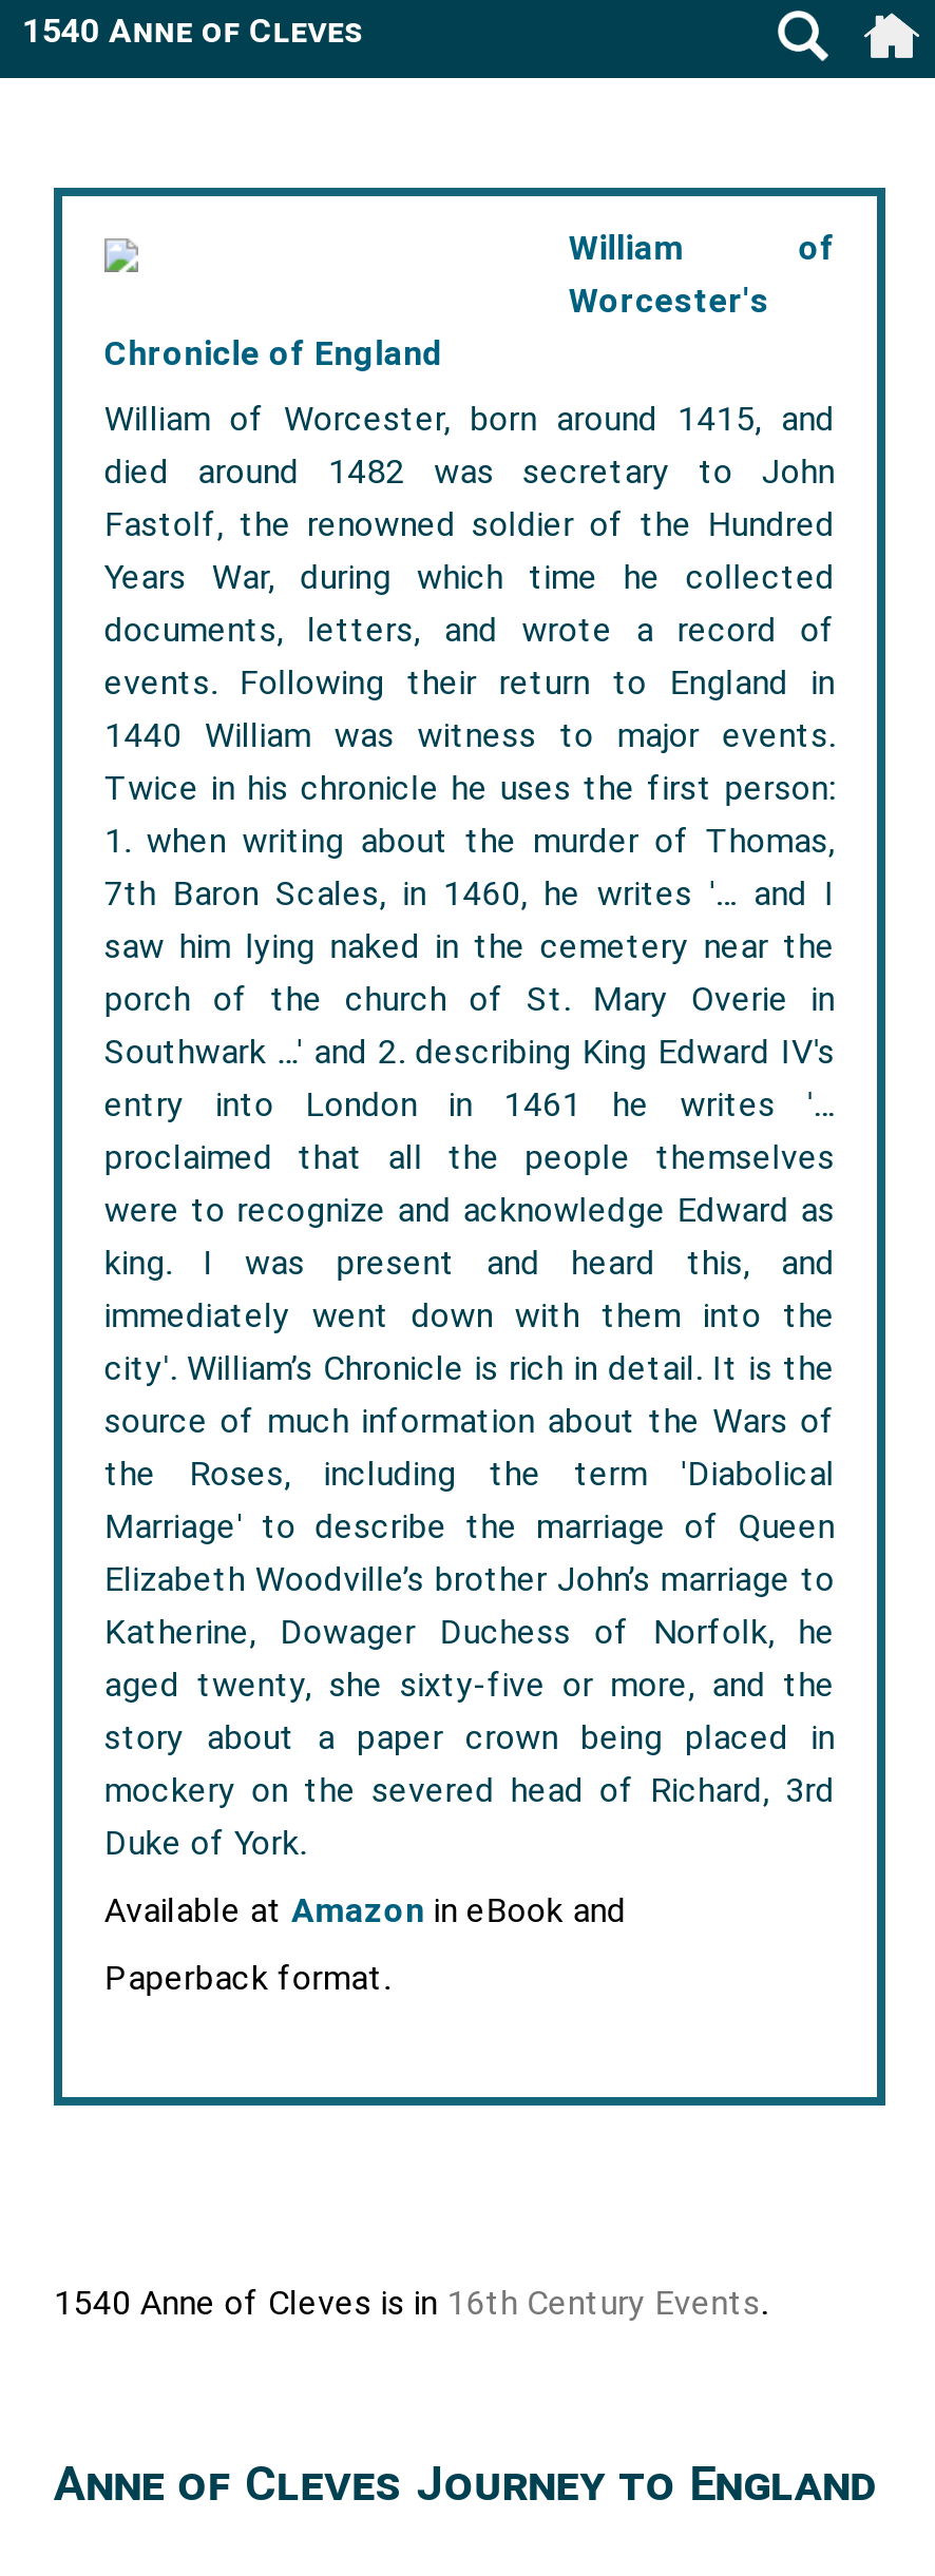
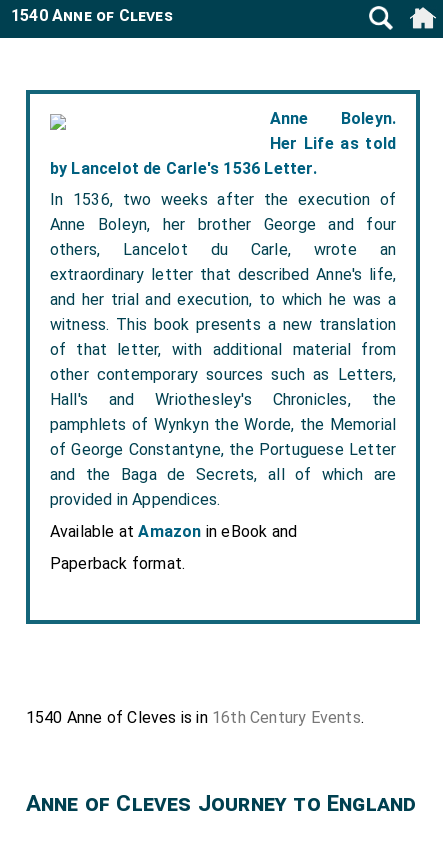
- William of
- Worcester's
- Chronicle of England
+ Anne Boleyn.
+ Her Life as told
+ by Lancelot de Carle's 1536 Letter.

- William of Worcester, born around 1415, and
- died around 1482 was secretary to John
- Fastolf, the renowned soldier of the Hundred
- Years War, during which time he collected
- documents, letters, and wrote a record of
- events. Following their return to England in
- 1440 William was witness to major events.
- Twice in his chronicle he uses the first person:
- 1. when writing about the murder of Thomas,
- 7th Baron Scales, in 1460, he writes '… and I
- saw him lying naked in the cemetery near the
- porch of the church of St. Mary Overie in
- Southwark …' and 2. describing King Edward IV's
- entry into London in 1461 he writes '…
- proclaimed that all the people themselves
- were to recognize and acknowledge Edward as
- king. I was present and heard this, and
- immediately went down with them into the
- city'. William’s Chronicle is rich in detail. It is the
- source of much information about the Wars of
- the Roses, including the term 'Diabolical
- Marriage' to describe the marriage of Queen
- Elizabeth Woodville’s brother John’s marriage to
- Katherine, Dowager Duchess of Norfolk, he
- aged twenty, she sixty-five or more, and the
- story about a paper crown being placed in
- mockery on the severed head of Richard, 3rd
- Duke of York.
+ In 1536, two weeks after the execution of
+ Anne Boleyn, her brother George and four
+ others, Lancelot du Carle, wrote an
+ extraordinary letter that described Anne's life,
+ and her trial and execution, to which he was a
+ witness. This book presents a new translation
+ of that letter, with additional material from
+ other contemporary sources such as Letters,
+ Hall's and Wriothesley's Chronicles, the
+ pamphlets of Wynkyn the Worde, the Memorial
+ of George Constantyne, the Portuguese Letter
+ and the Baga de Secrets, all of which are
+ provided in Appendices.
